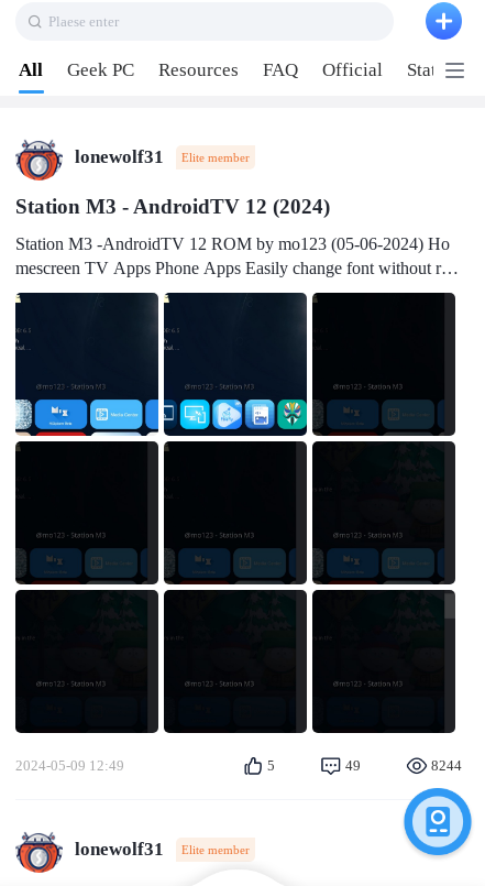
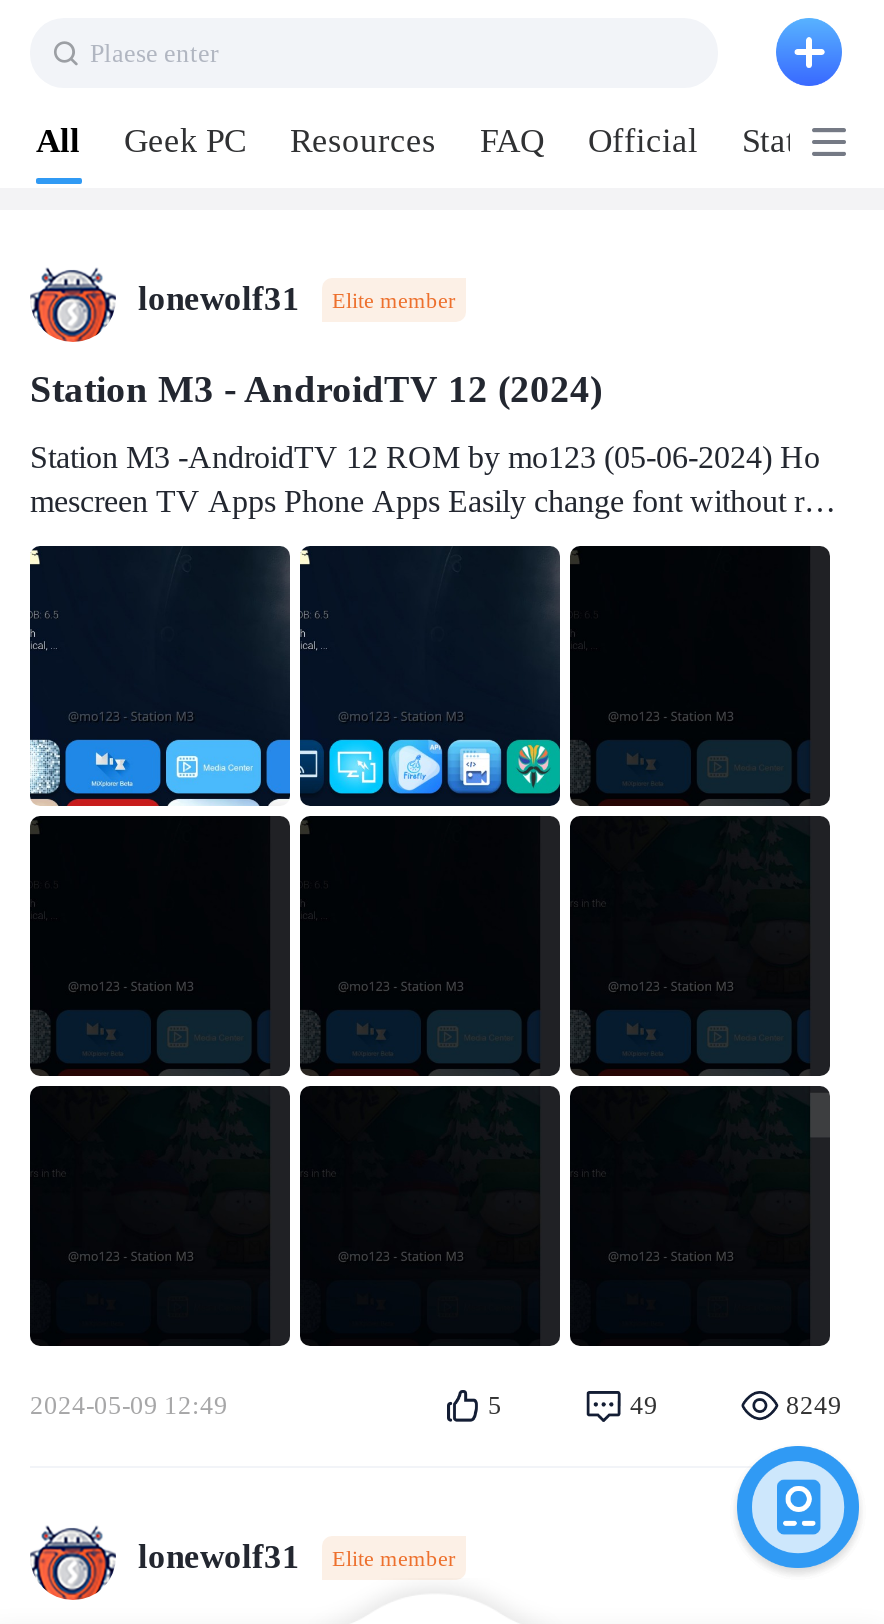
- 8244
+ 8249
